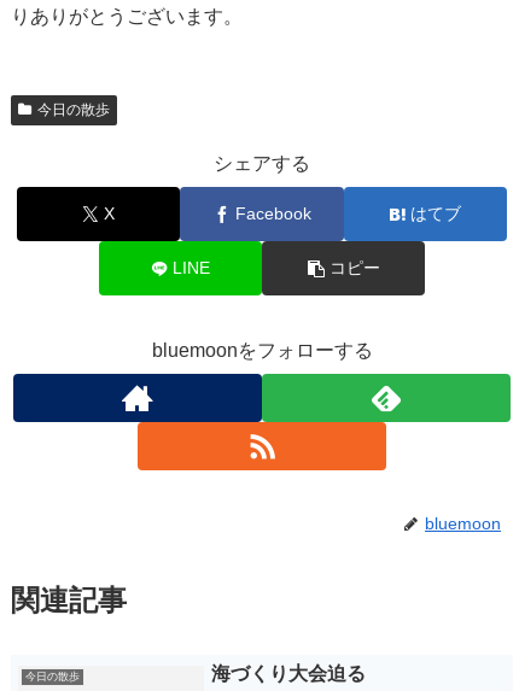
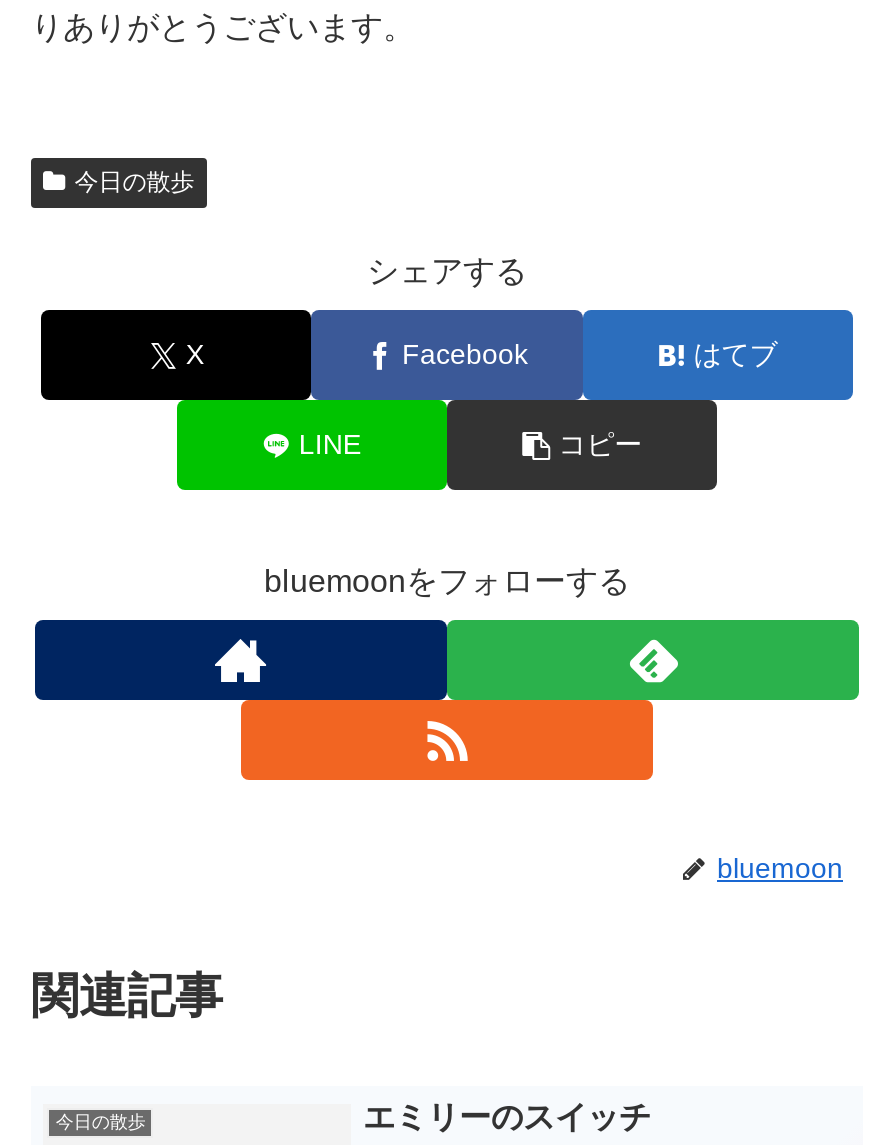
- 海づくり大会迫る
+ エミリーのスイッチ
